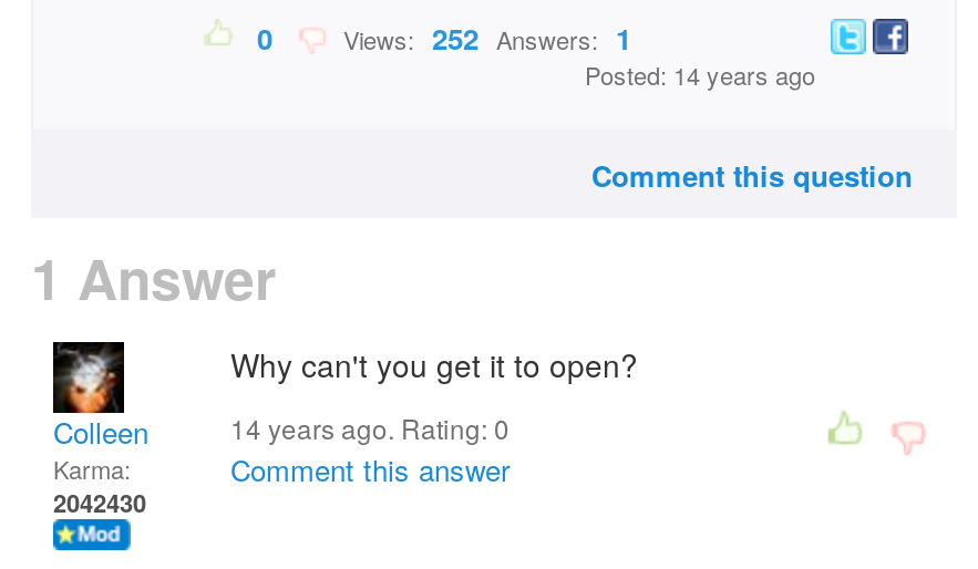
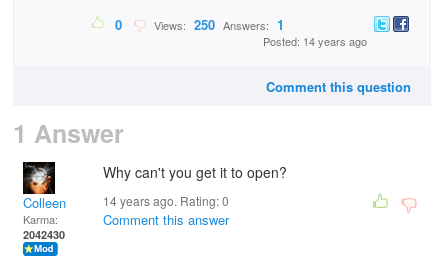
- Views: 252 Answers: 1
+ Views: 250 Answers: 1
